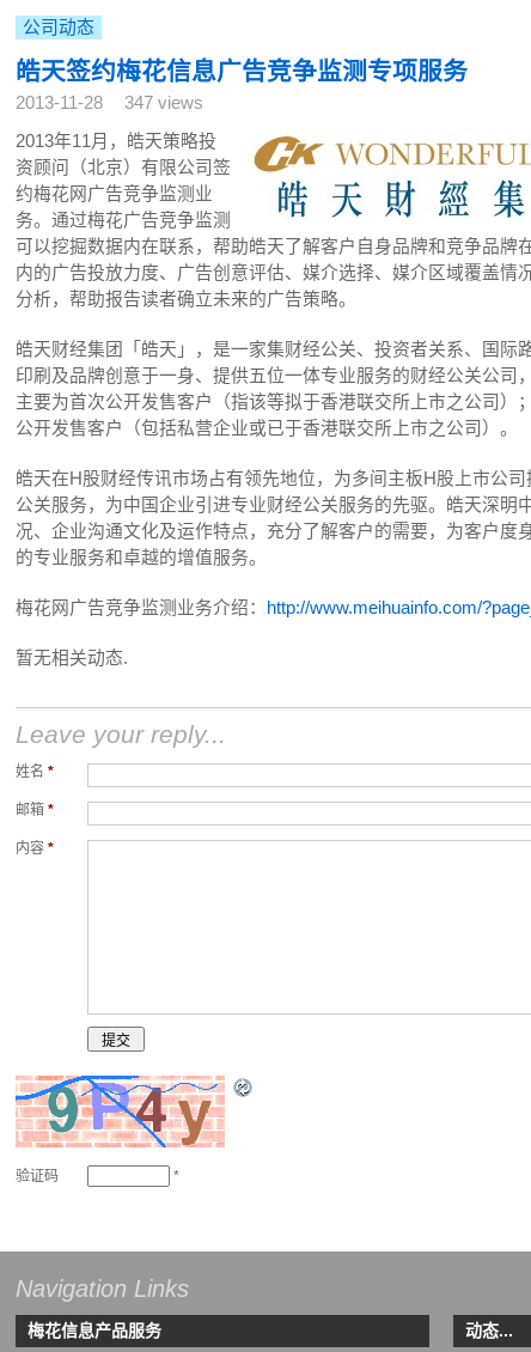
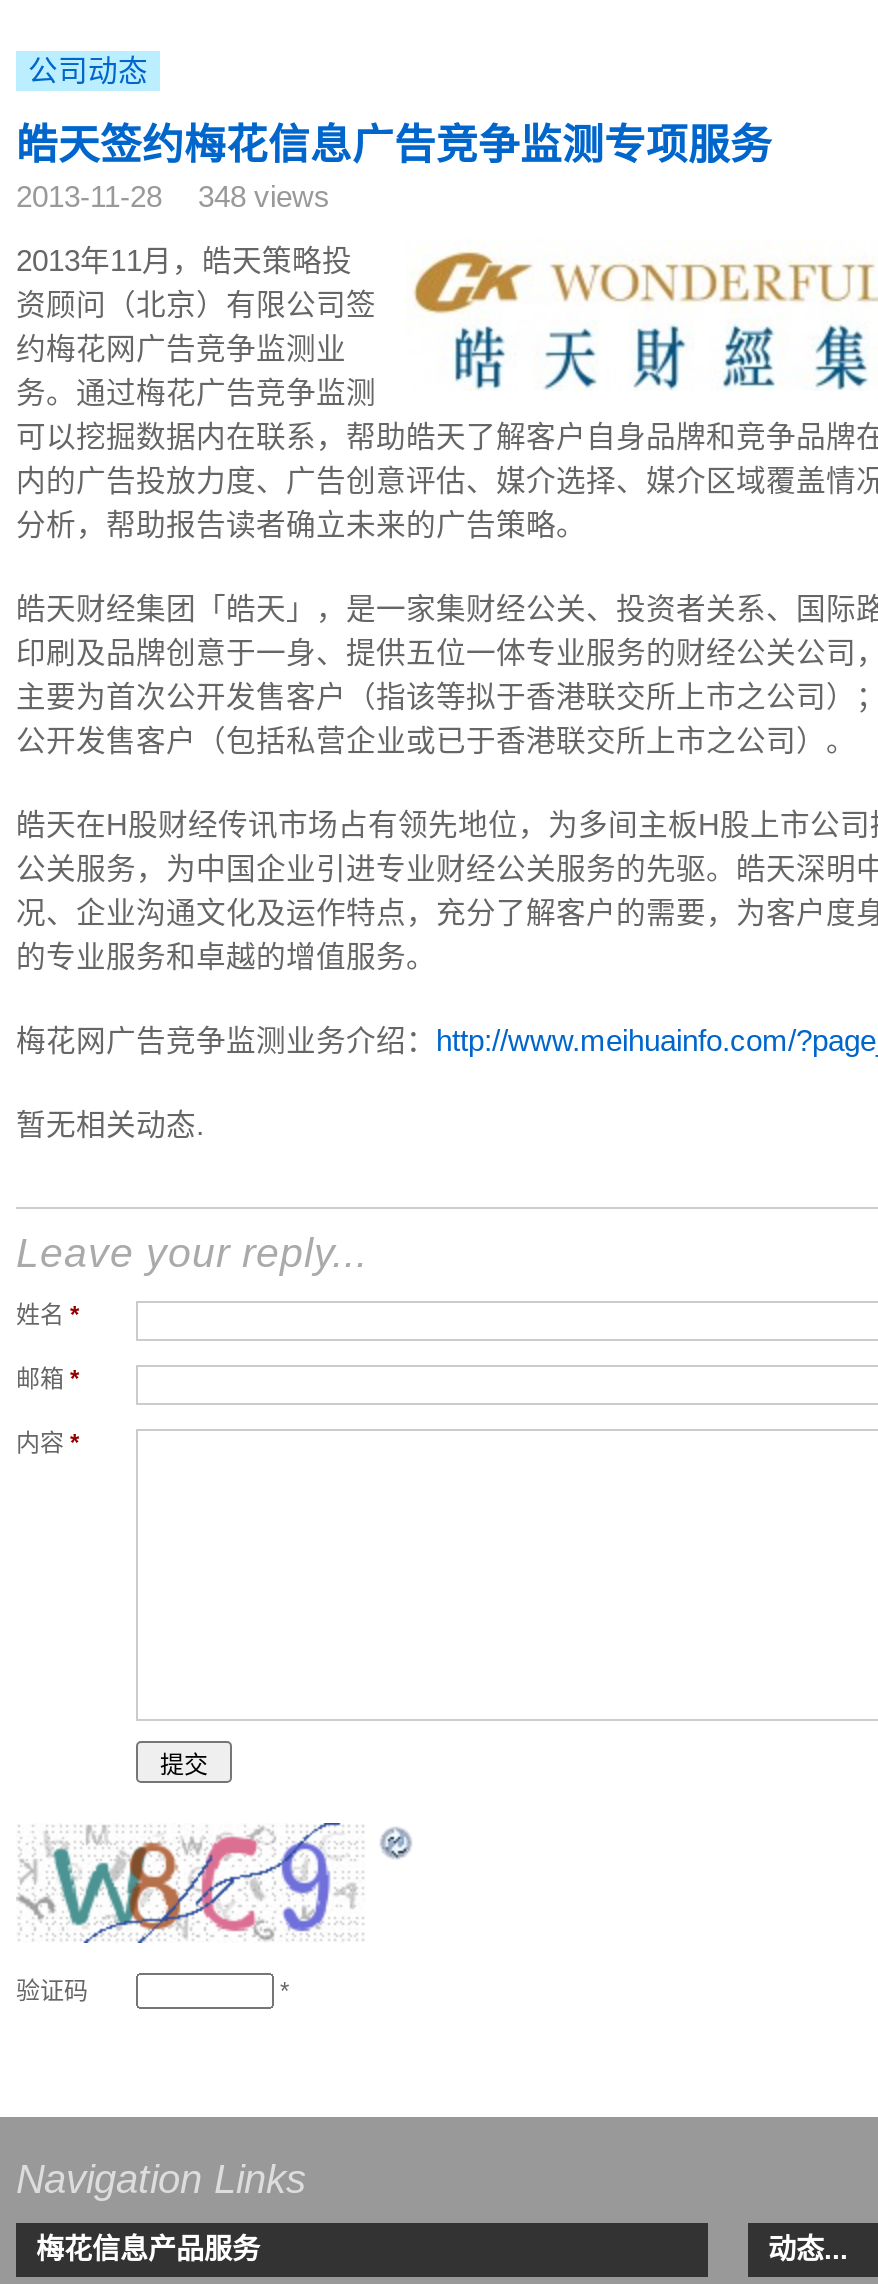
- 2013-11-28 347 views
+ 2013-11-28 348 views

- [image]
+ [image]
